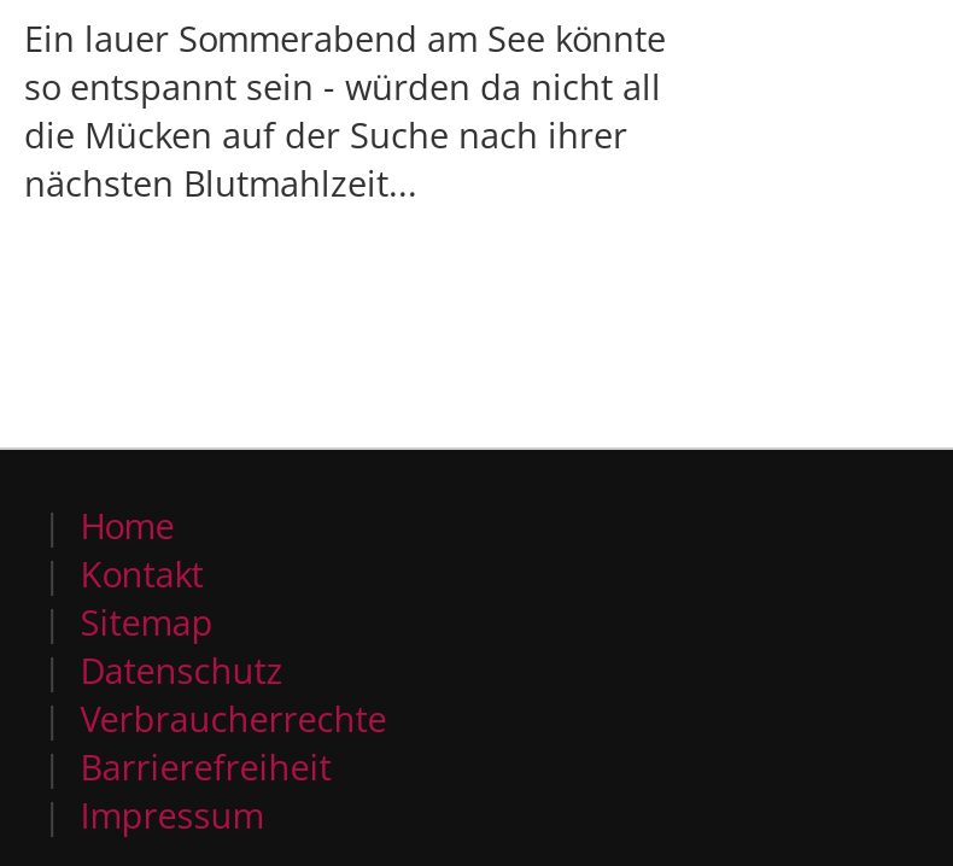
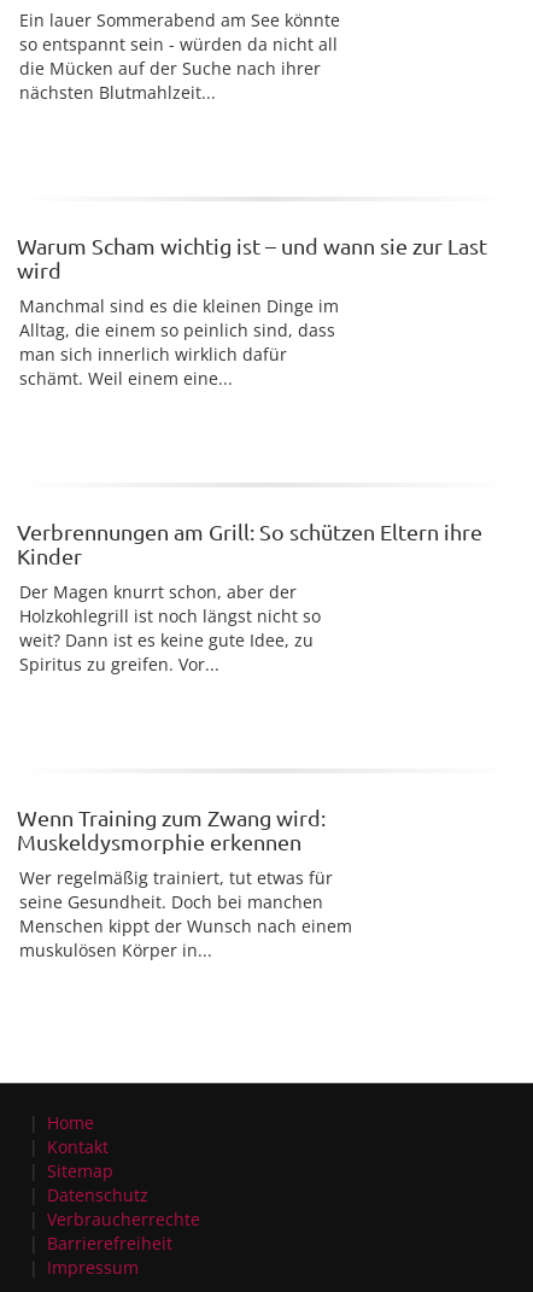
+ Warum Scham wichtig ist – und wann sie zur Last
+ wird
+ Manchmal sind es die kleinen Dinge im
+ Alltag, die einem so peinlich sind, dass
+ man sich innerlich wirklich dafür
+ schämt. Weil einem eine...

+ Verbrennungen am Grill: So schützen Eltern ihre
+ Kinder
+ Der Magen knurrt schon, aber der
+ Holzkohlegrill ist noch längst nicht so
+ weit? Dann ist es keine gute Idee, zu
+ Spiritus zu greifen. Vor...

+ Wenn Training zum Zwang wird:
+ Muskeldysmorphie erkennen
+ Wer regelmäßig trainiert, tut etwas für
+ seine Gesundheit. Doch bei manchen
+ Menschen kippt der Wunsch nach einem
+ muskulösen Körper in...
